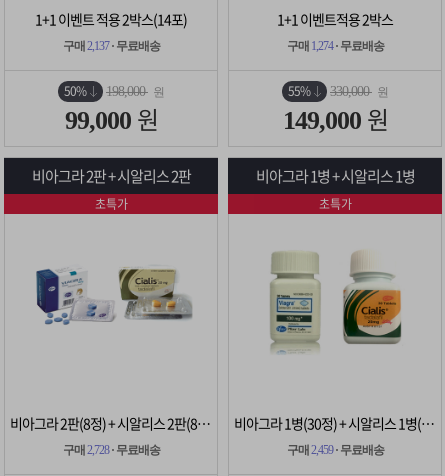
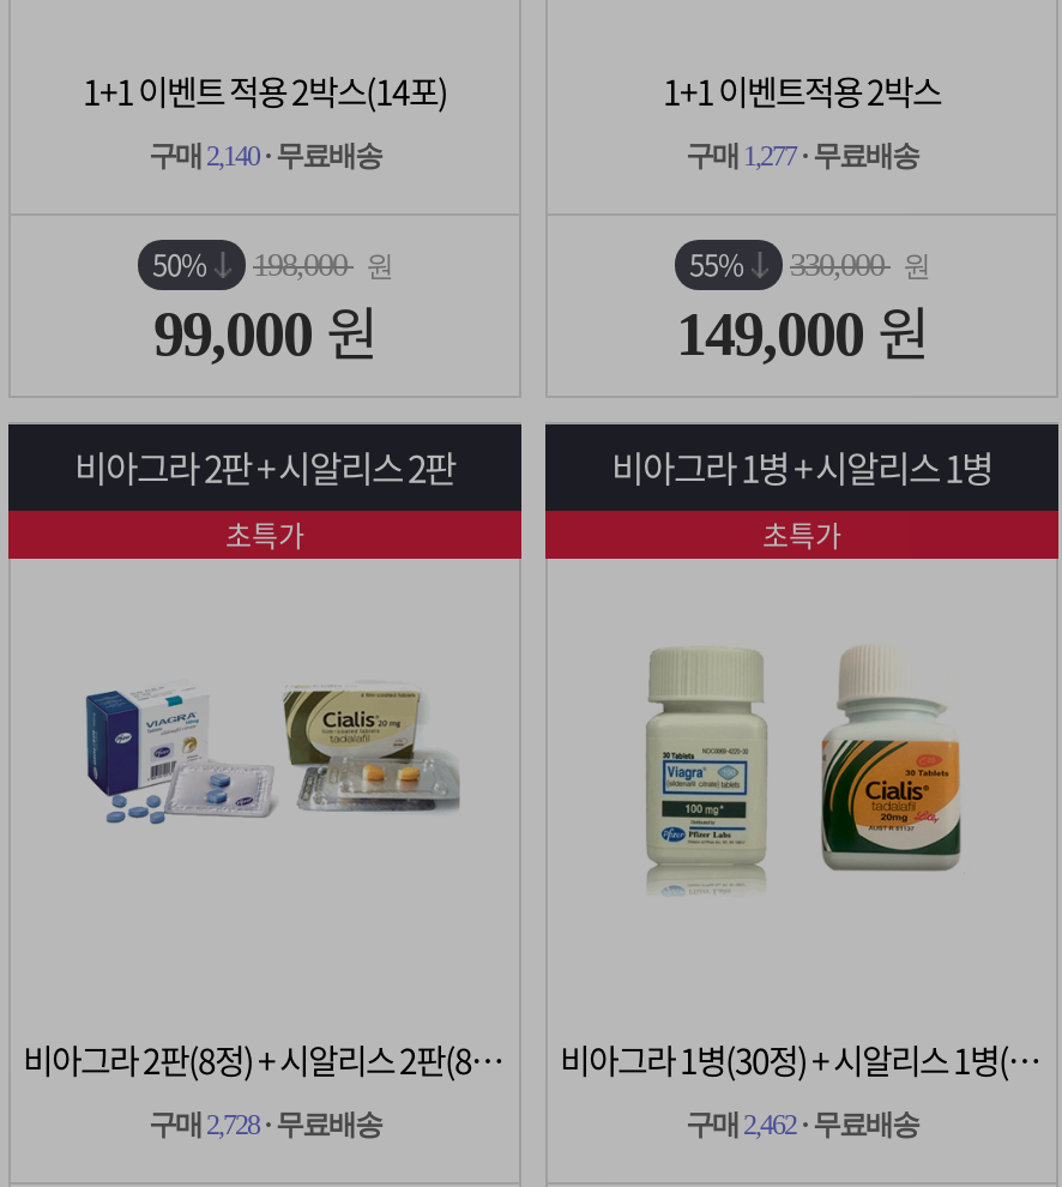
- 구매 2,137 · 무료배송
+ 구매 2,140 · 무료배송

- 구매 1,274 · 무료배송
+ 구매 1,277 · 무료배송

- 구매 2,459 · 무료배송
+ 구매 2,462 · 무료배송
